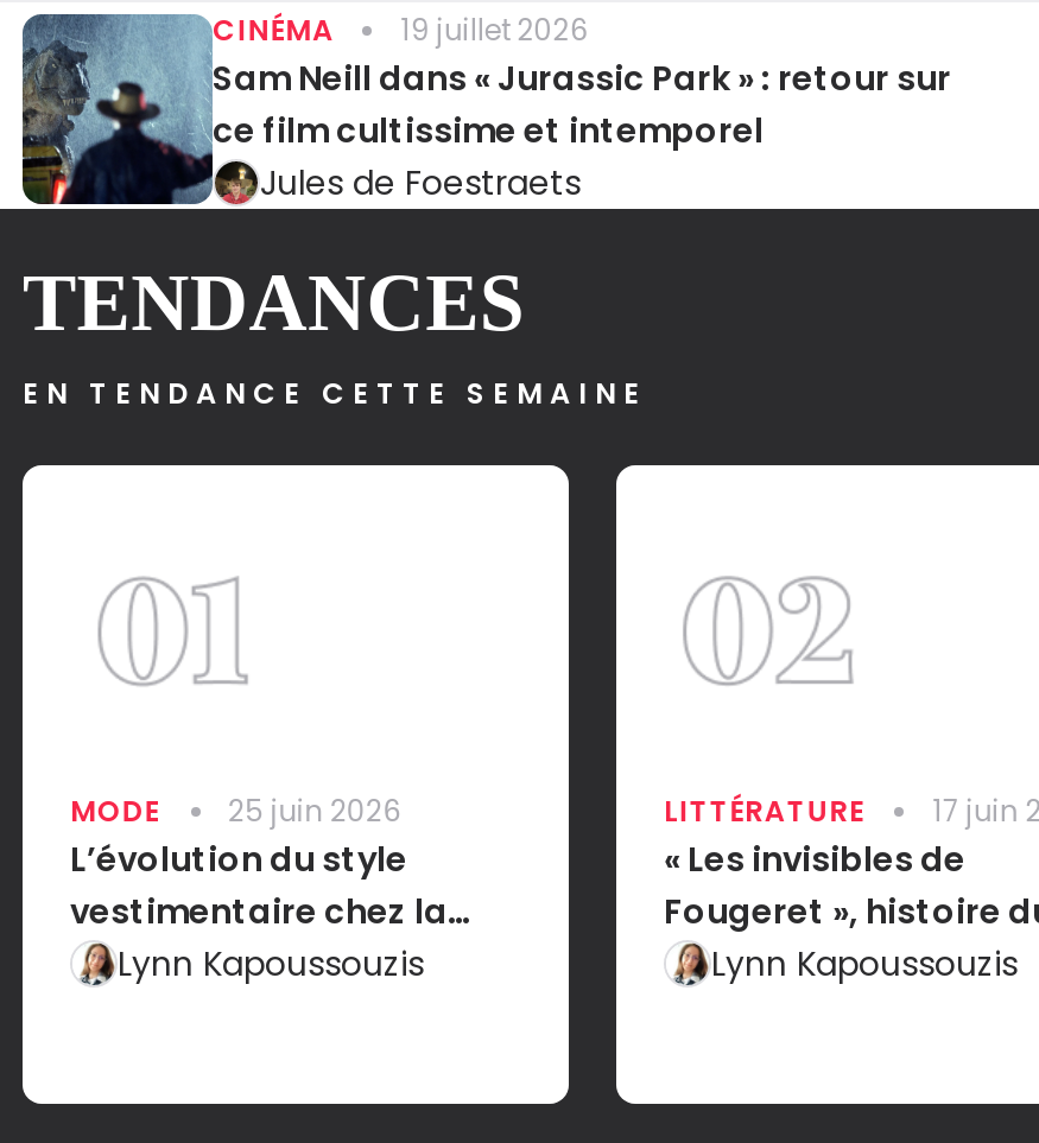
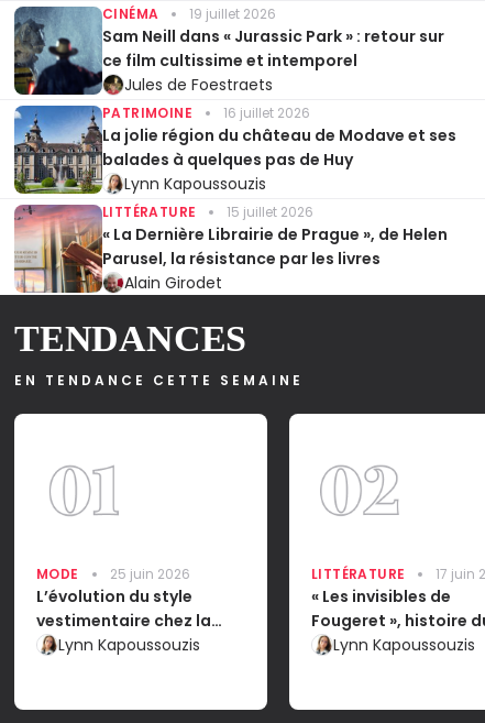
+ [image]
+ PATRIMOINE
+ 16 juillet 2026
+ La jolie région du château de Modave et ses
+ balades à quelques pas de Huy
+ Lynn Kapoussouzis
+ LITTÉRATURE
+ 15 juillet 2026
+ « La Dernière Librairie de Prague », de Helen
+ Parusel, la résistance par les livres
+ Alain Girodet

+ [image]
